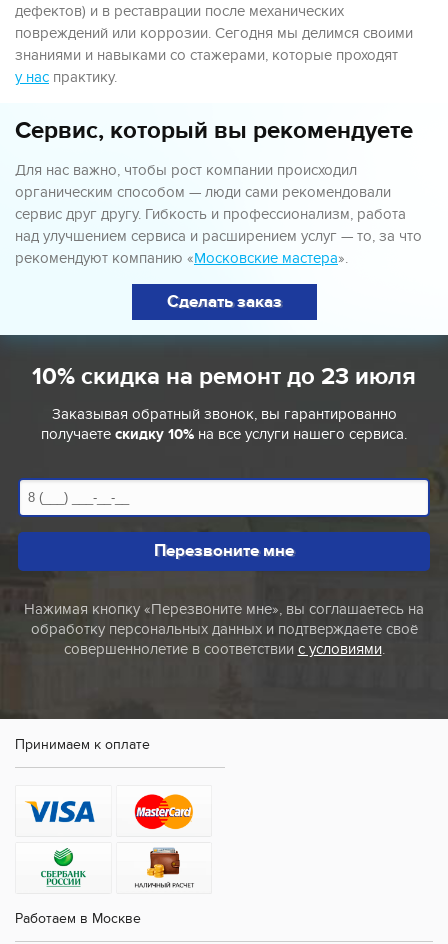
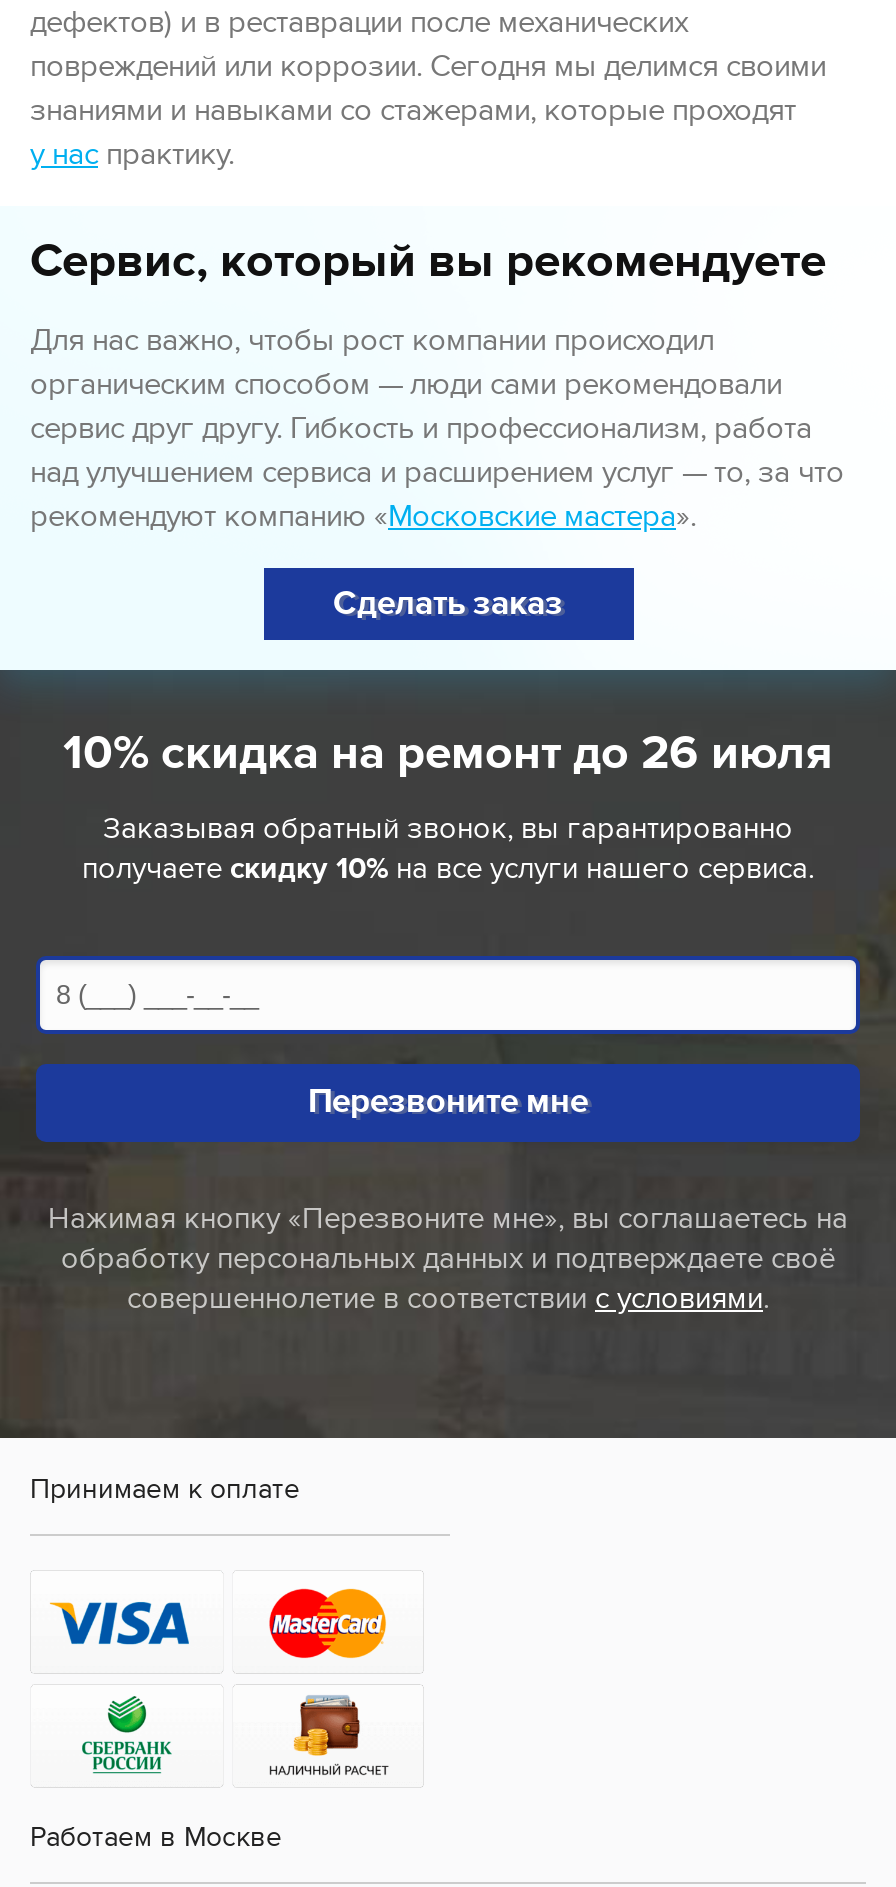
- 10% скидка на ремонт до 23 июля
+ 10% скидка на ремонт до 26 июля
